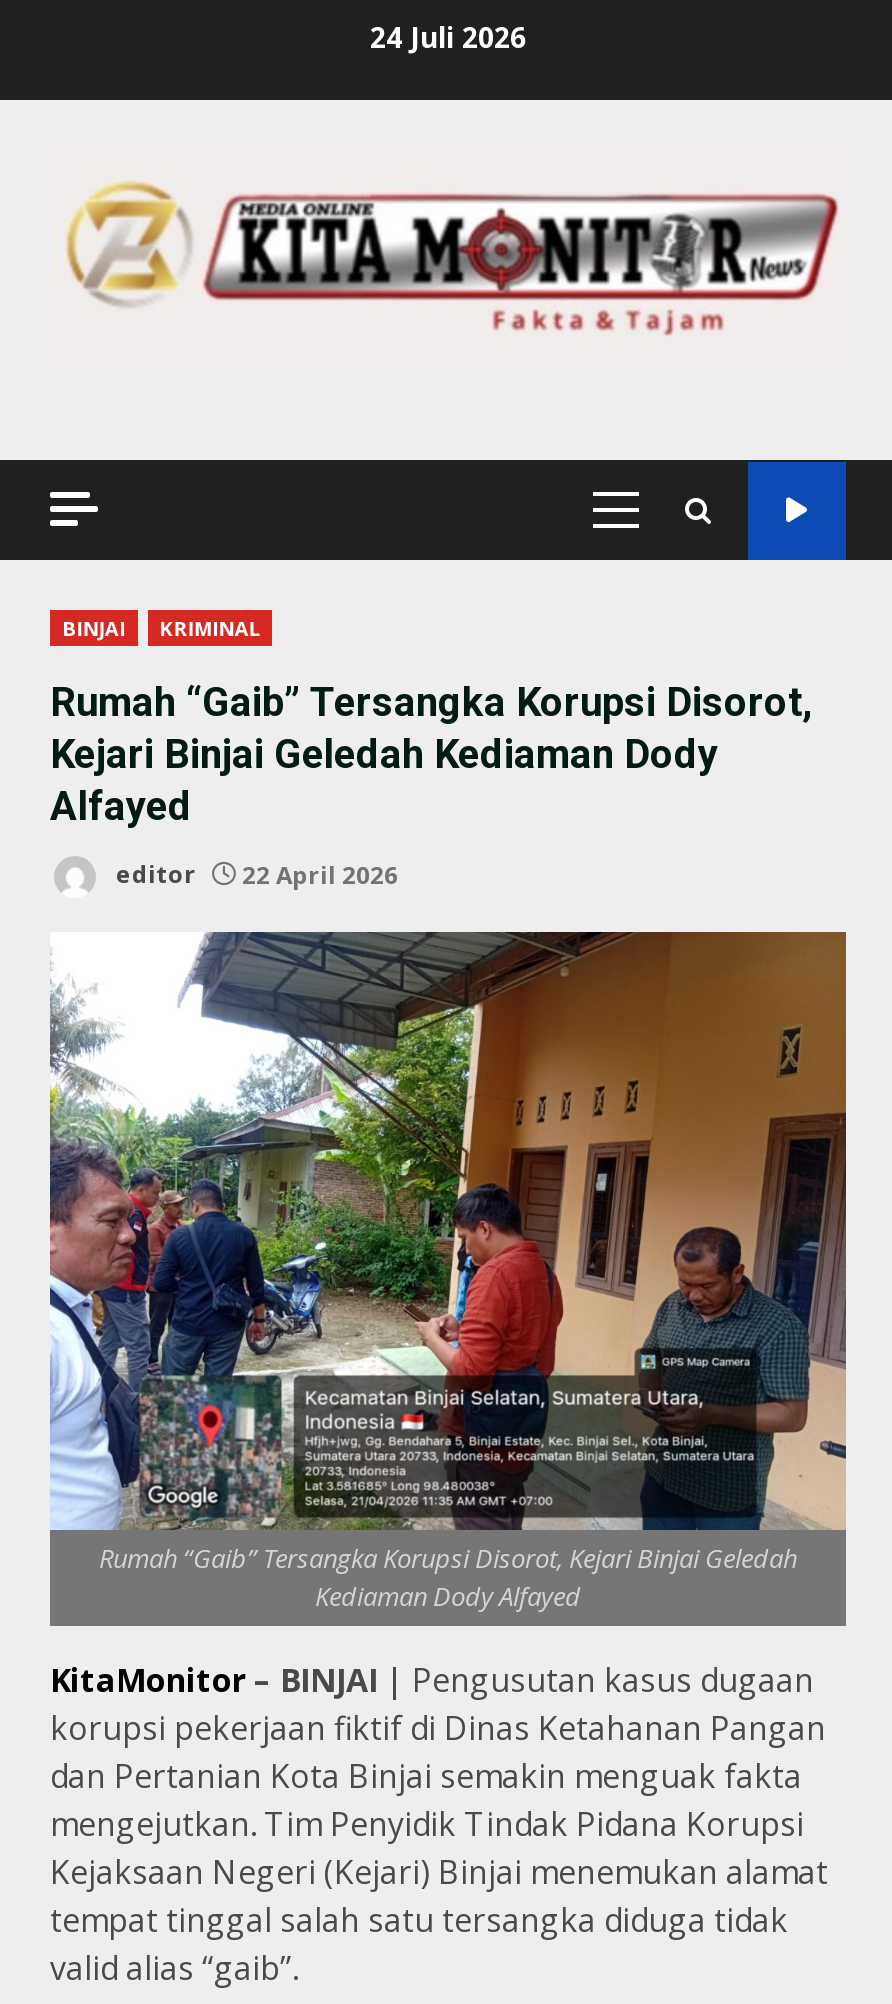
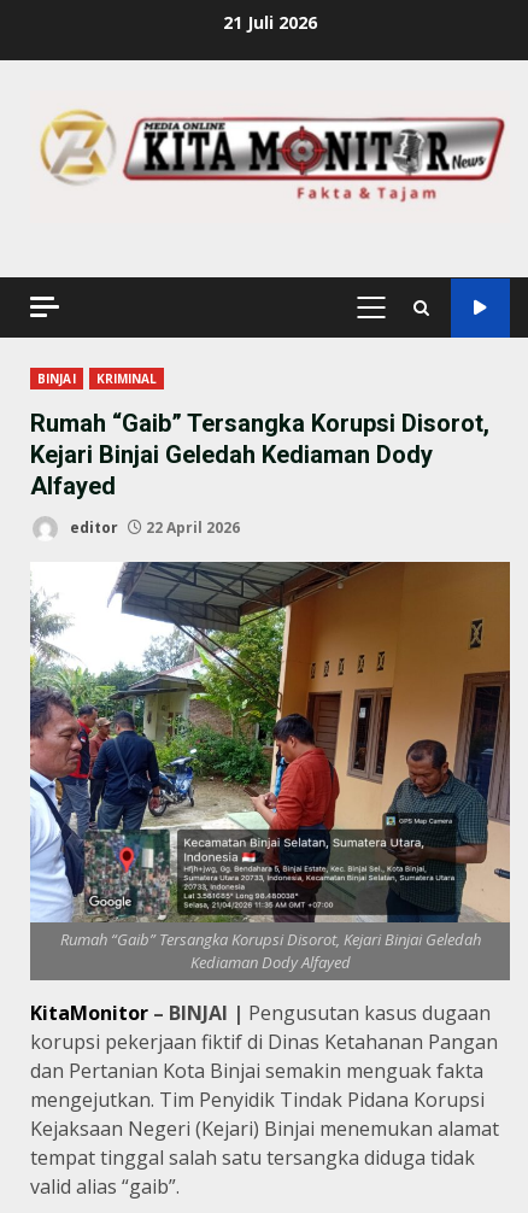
- 24 Juli 2026
+ 21 Juli 2026
